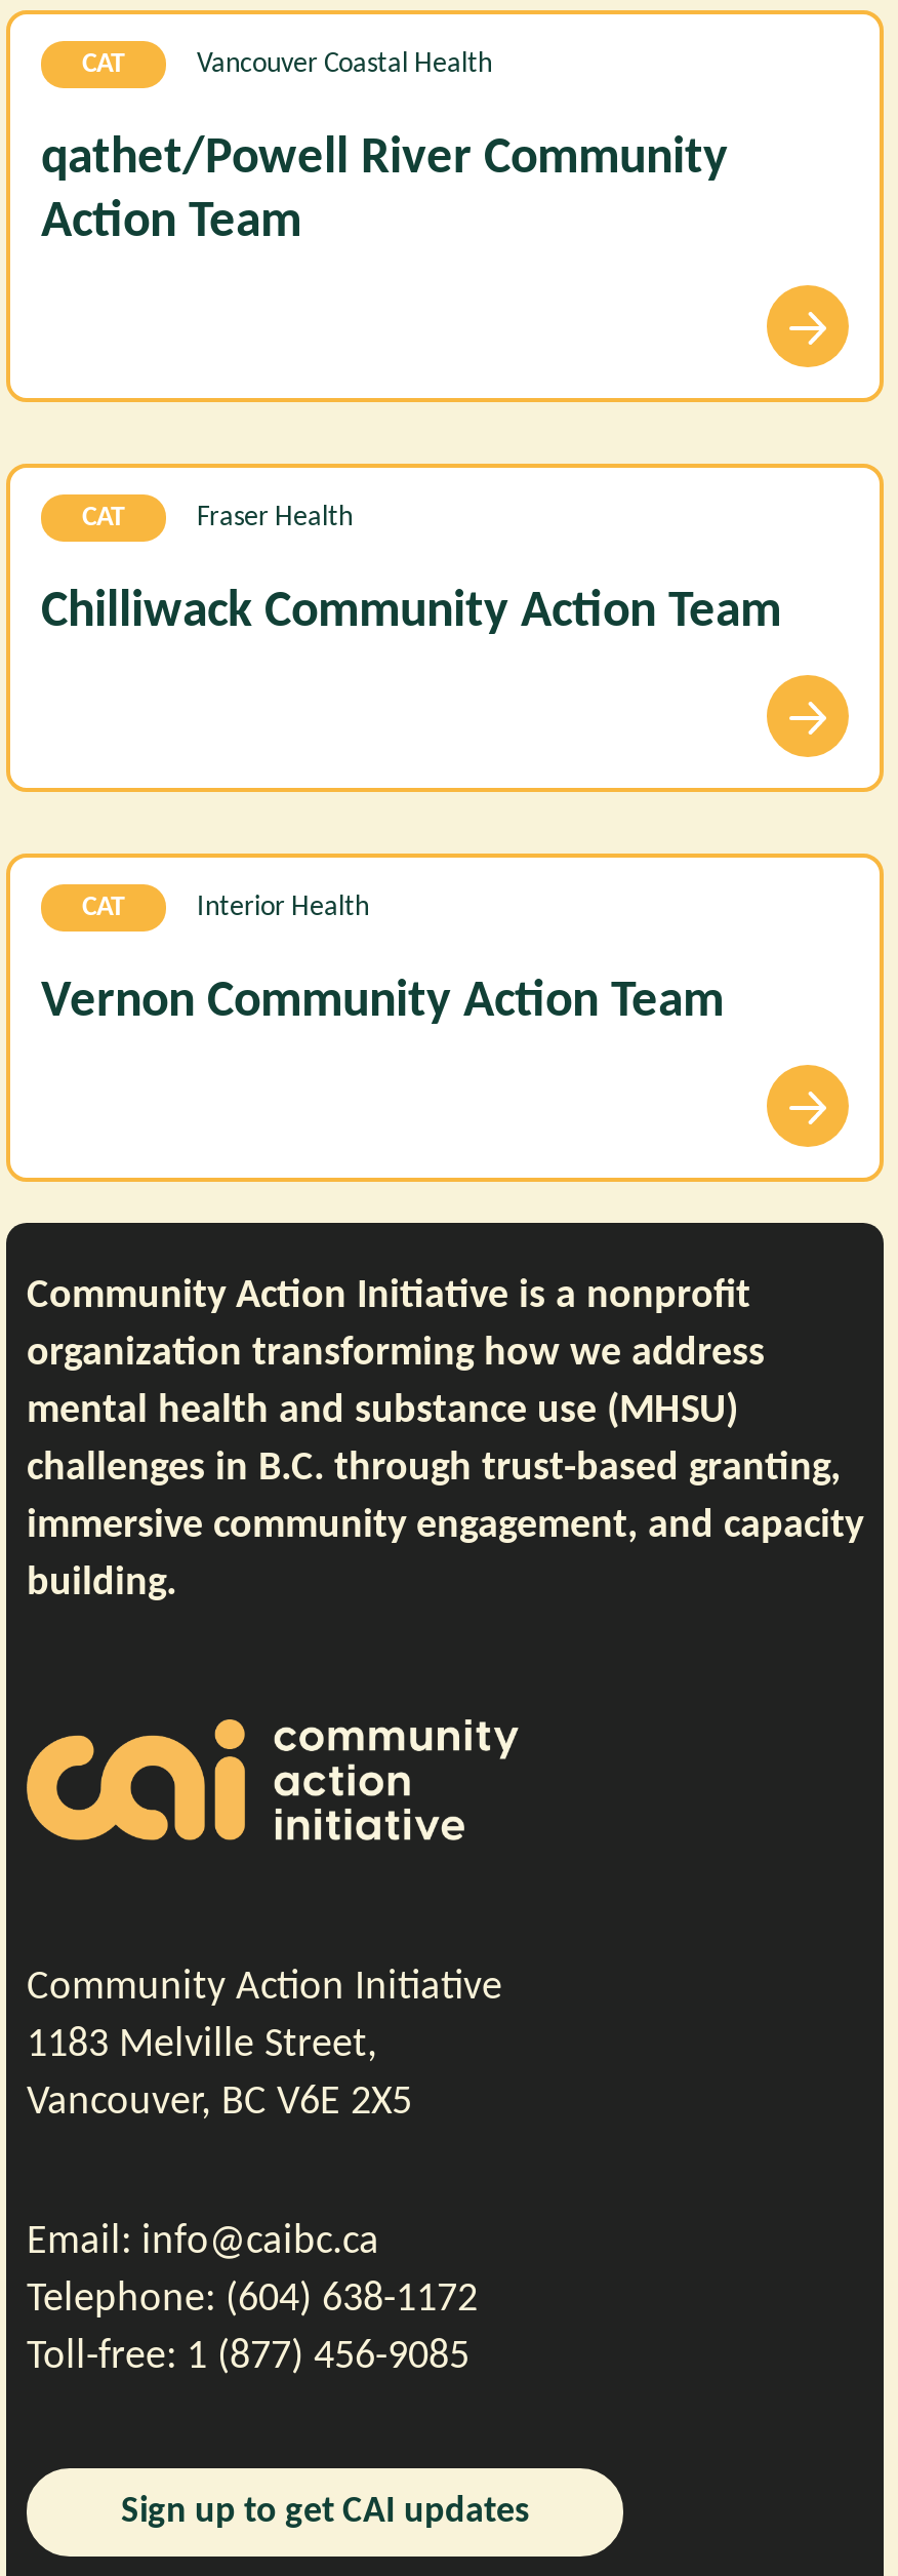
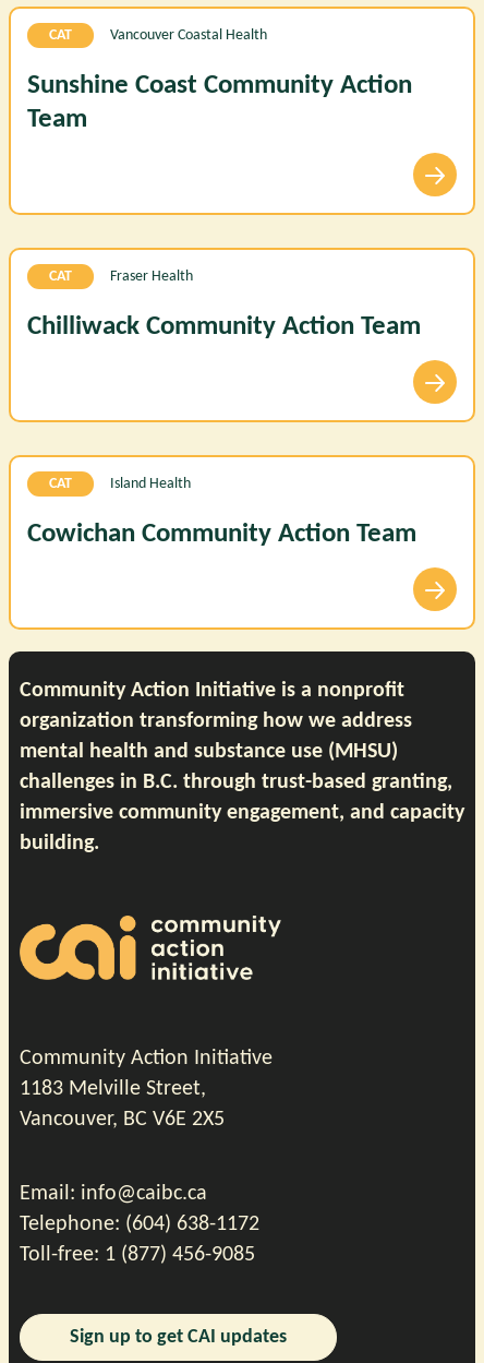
- qathet/Powell River Community
- Action Team
+ Sunshine Coast Community Action
+ Team

- Interior Health
+ Island Health

- Vernon Community Action Team
+ Cowichan Community Action Team
